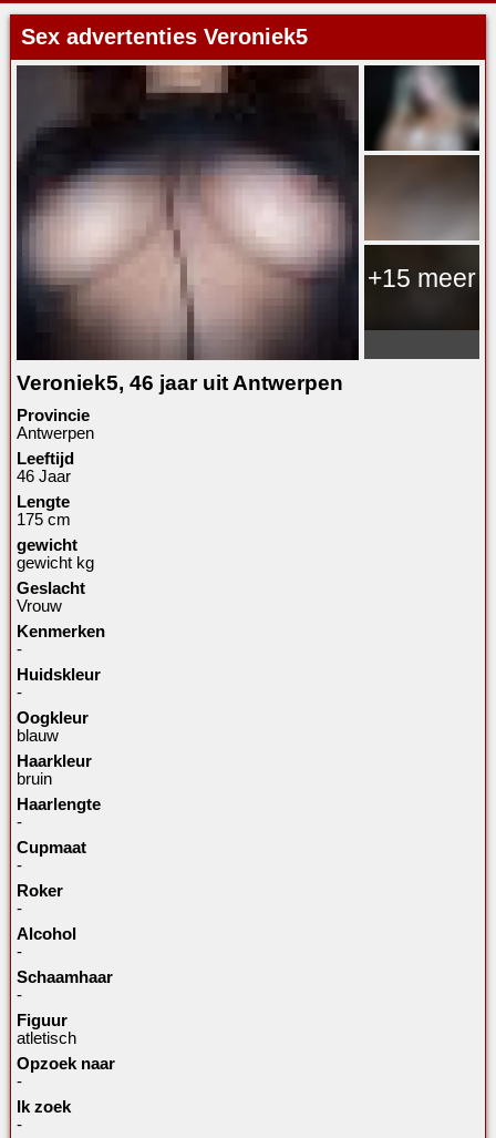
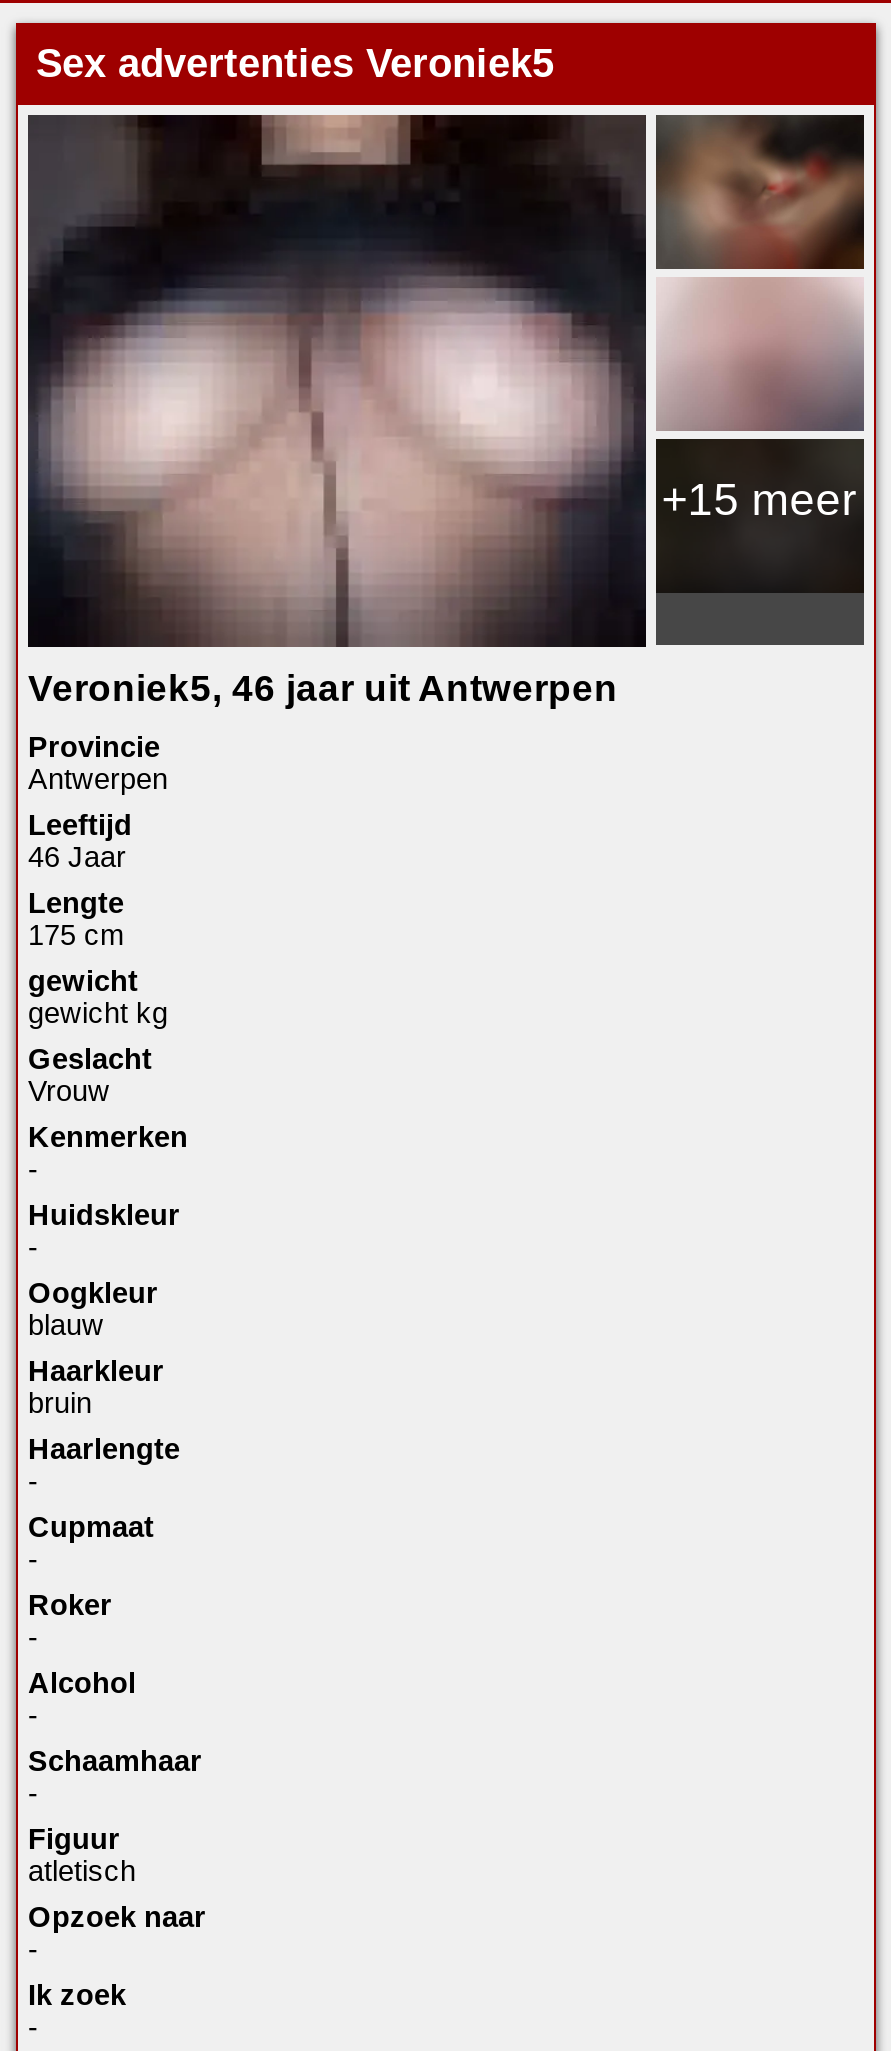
- [image]
+ [image]
